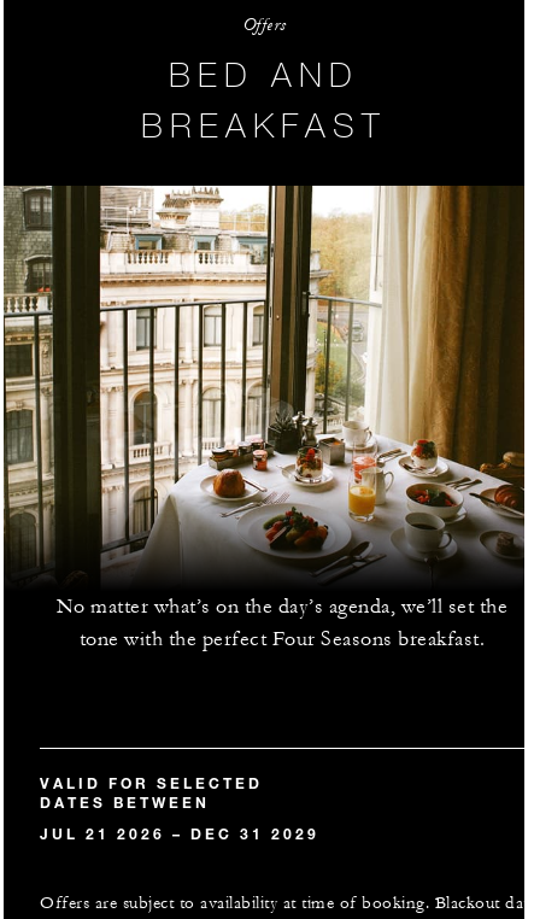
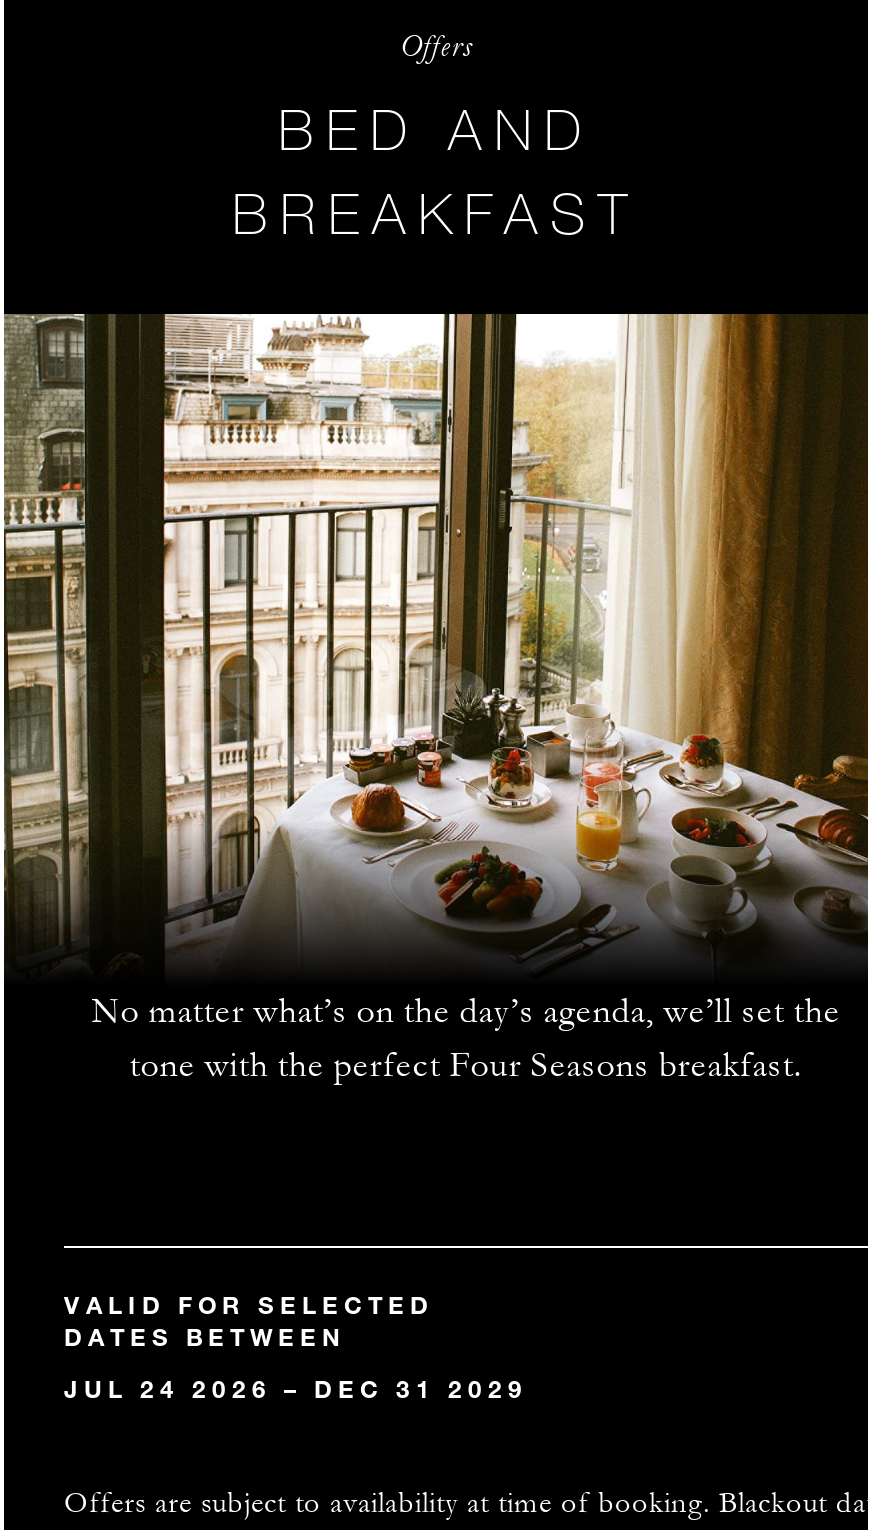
- JUL 21 2026 – DEC 31 2029
+ JUL 24 2026 – DEC 31 2029
